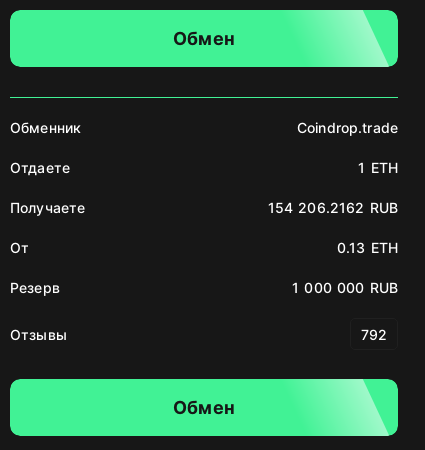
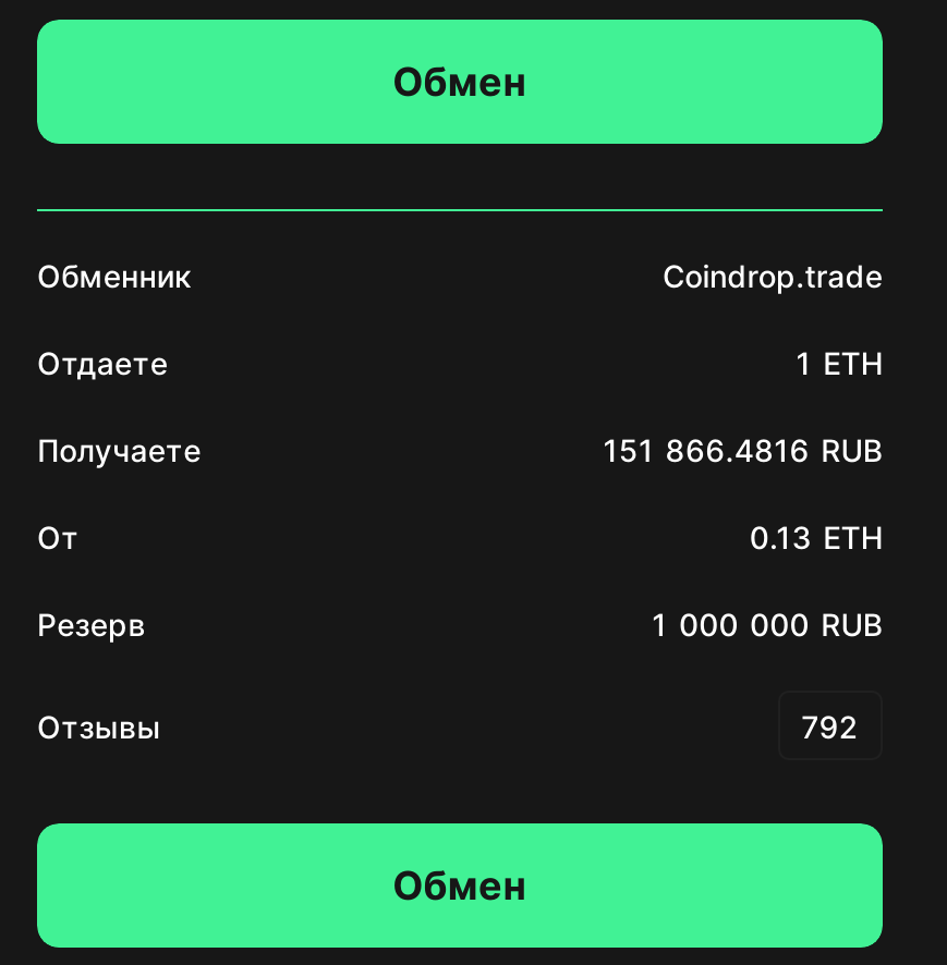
moved down: [image]

- 154 206.2162 RUB
+ 151 866.4816 RUB

moved up: [image]
